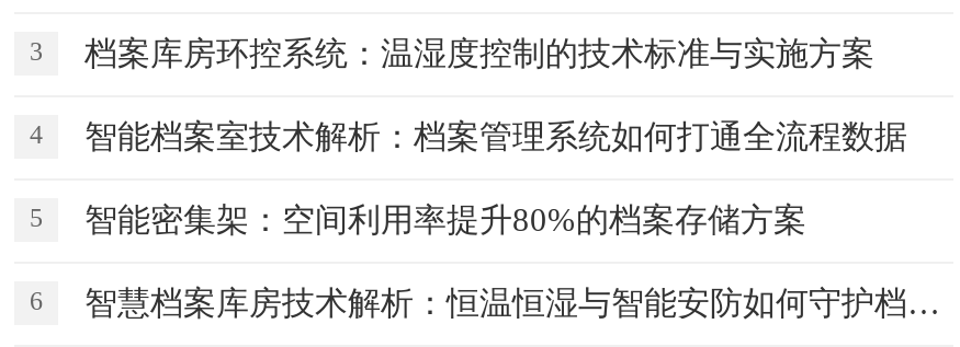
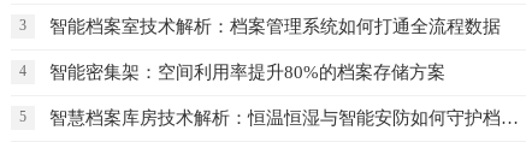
- 档案库房环控系统：温湿度控制的技术标准与实施方案
- 4

- 5 智能密集架：空间利用率提升80%的档案存储方案
+ 4 智能密集架：空间利用率提升80%的档案存储方案

- 6
+ 5
